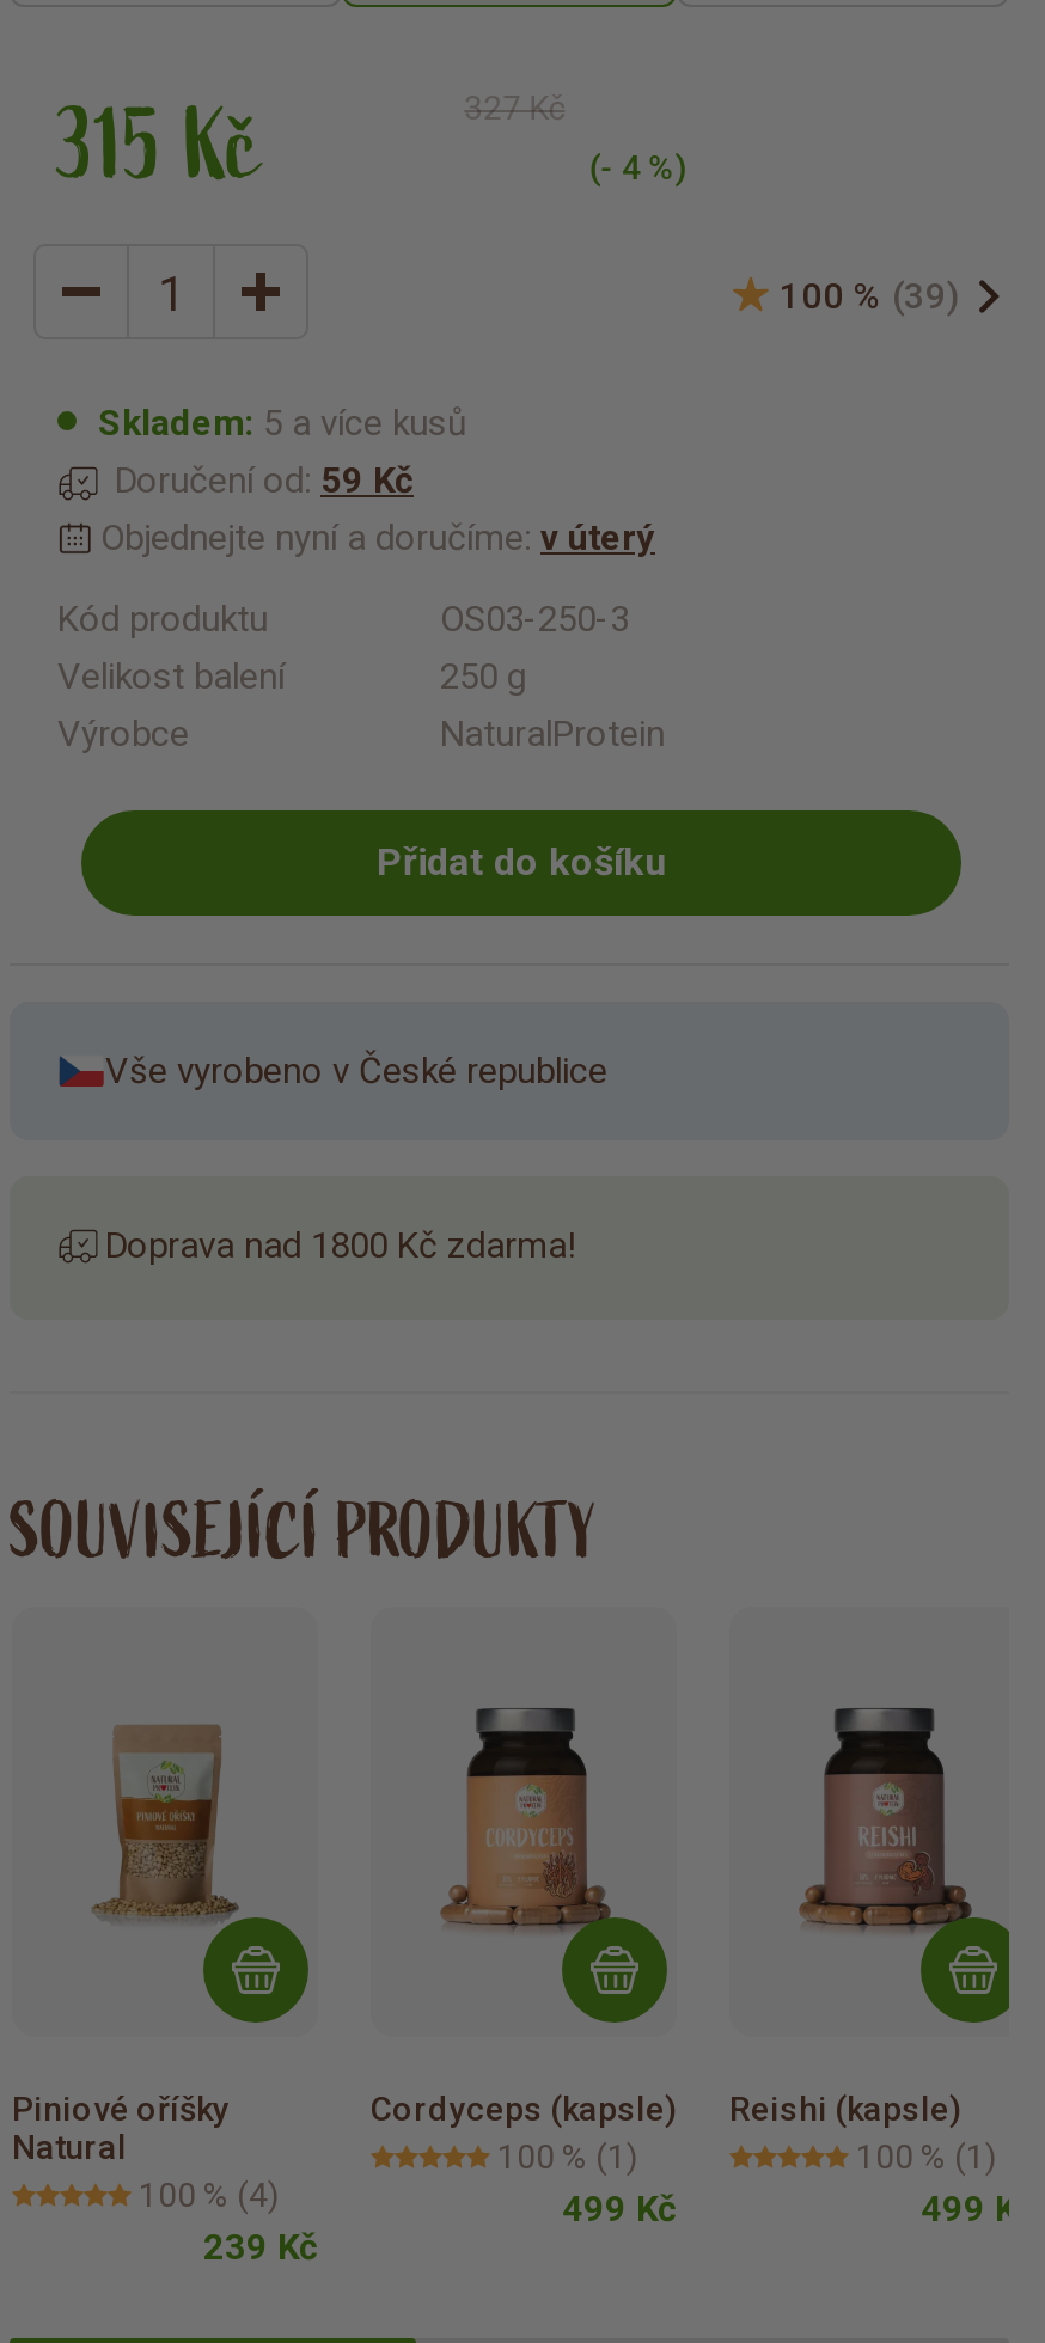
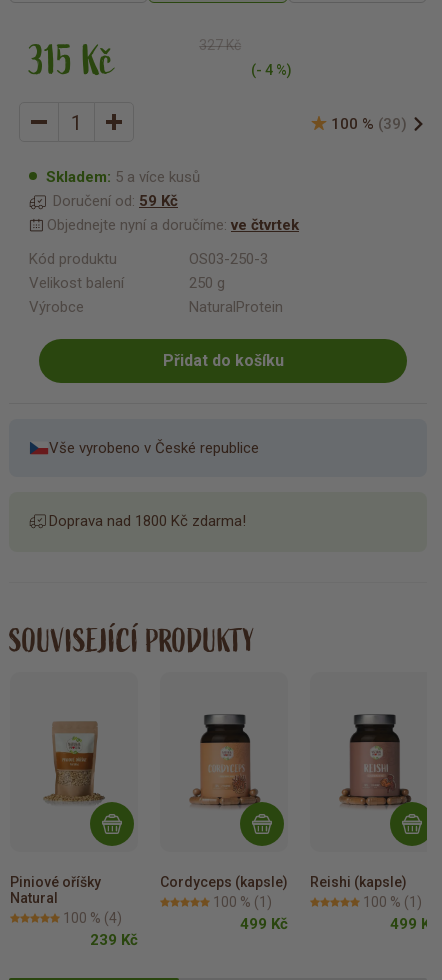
- Objednejte nyní a doručíme: v úterý
+ Objednejte nyní a doručíme: ve čtvrtek
